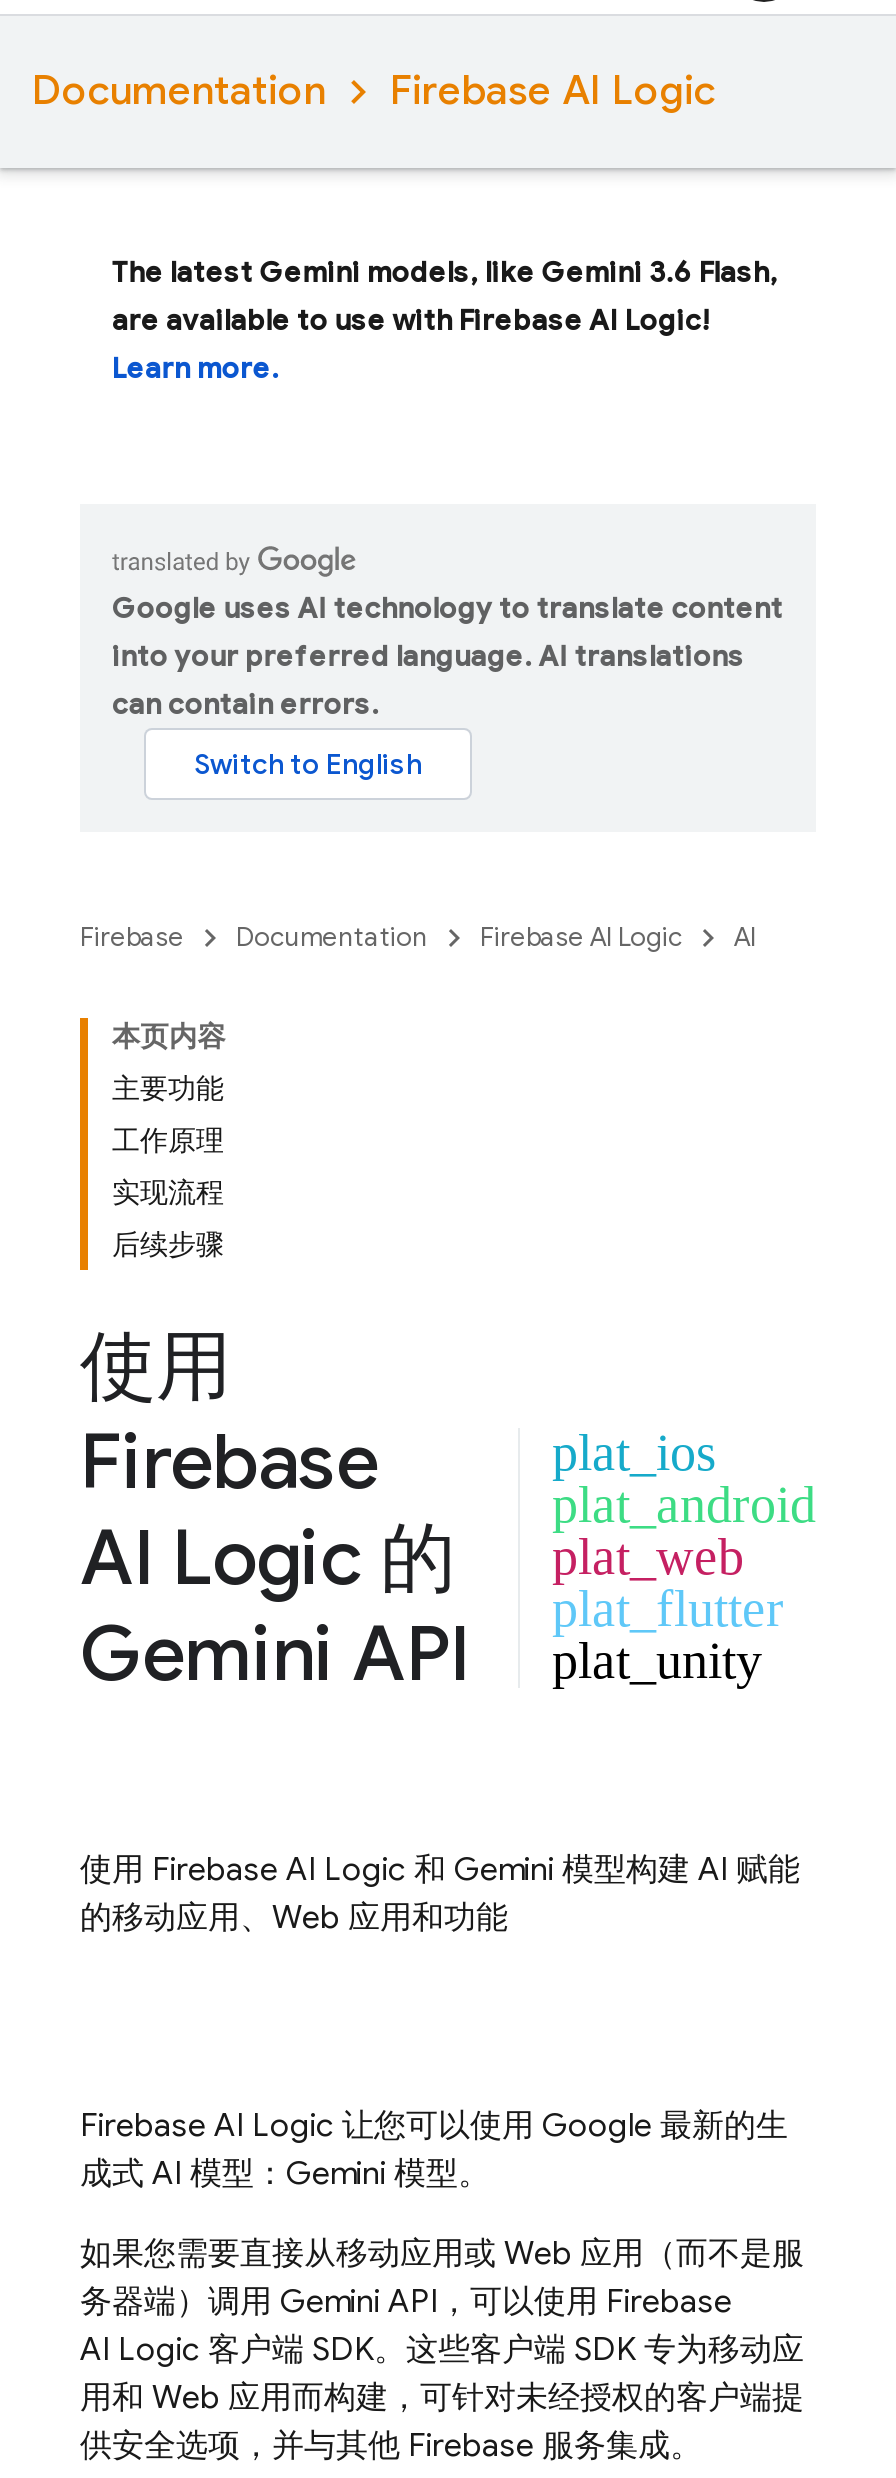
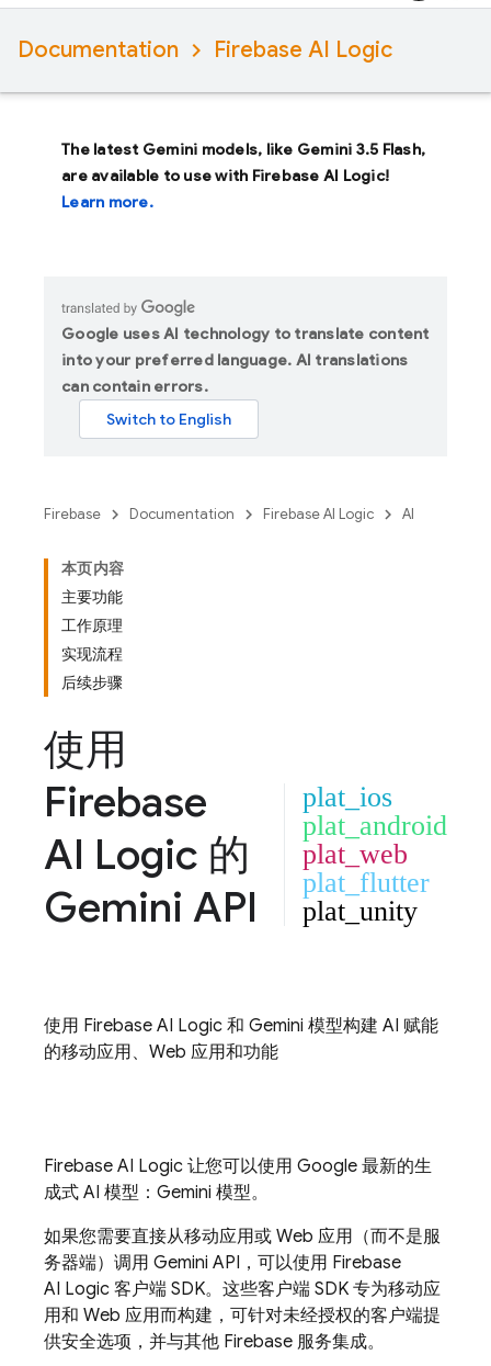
- The latest Gemini models, like Gemini 3.6 Flash,
+ The latest Gemini models, like Gemini 3.5 Flash,
